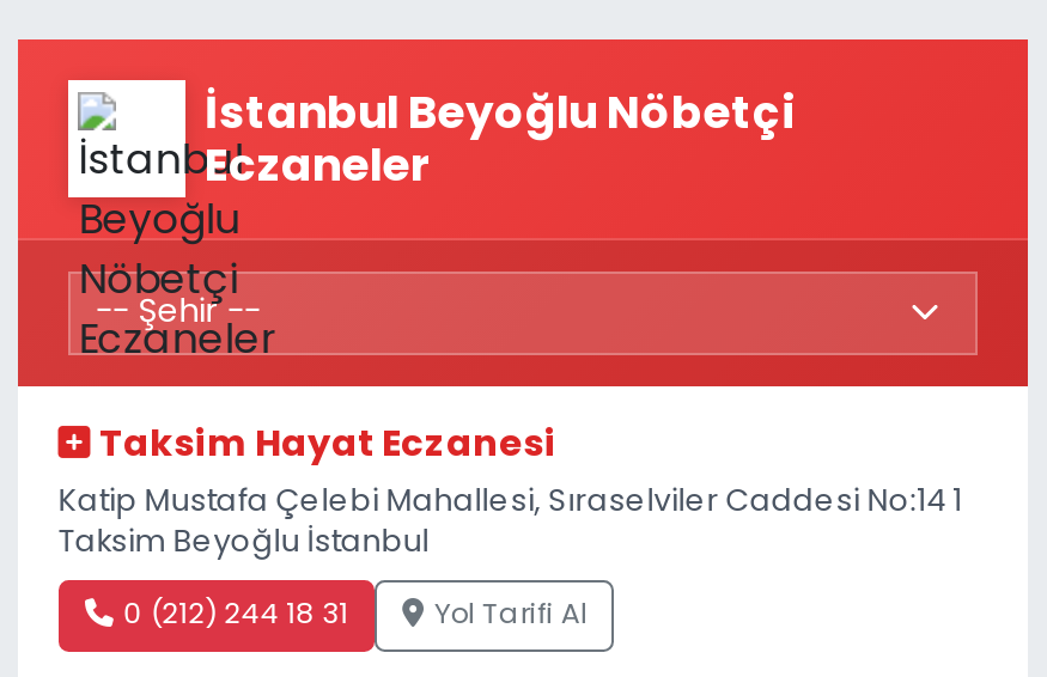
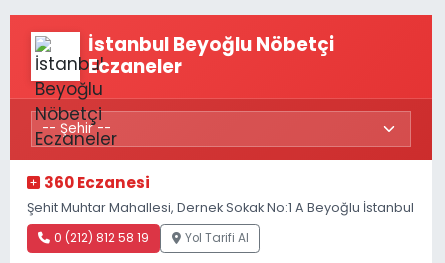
- Taksim Hayat Eczanesi
- Katip Mustafa Çelebi Mahallesi, Sıraselviler Caddesi No:14 1
- Taksim Beyoğlu İstanbul
+ 360 Eczanesi
+ Şehit Muhtar Mahallesi, Dernek Sokak No:1 A Beyoğlu İstanbul

- 0 (212) 244 18 31
+ 0 (212) 812 58 19
